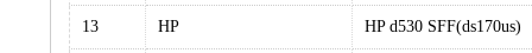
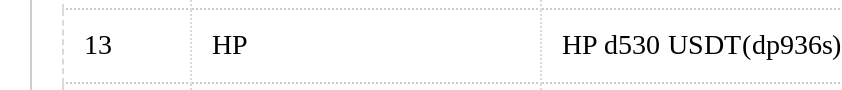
- HP d530 SFF(ds170us)
+ HP d530 USDT(dp936s)
